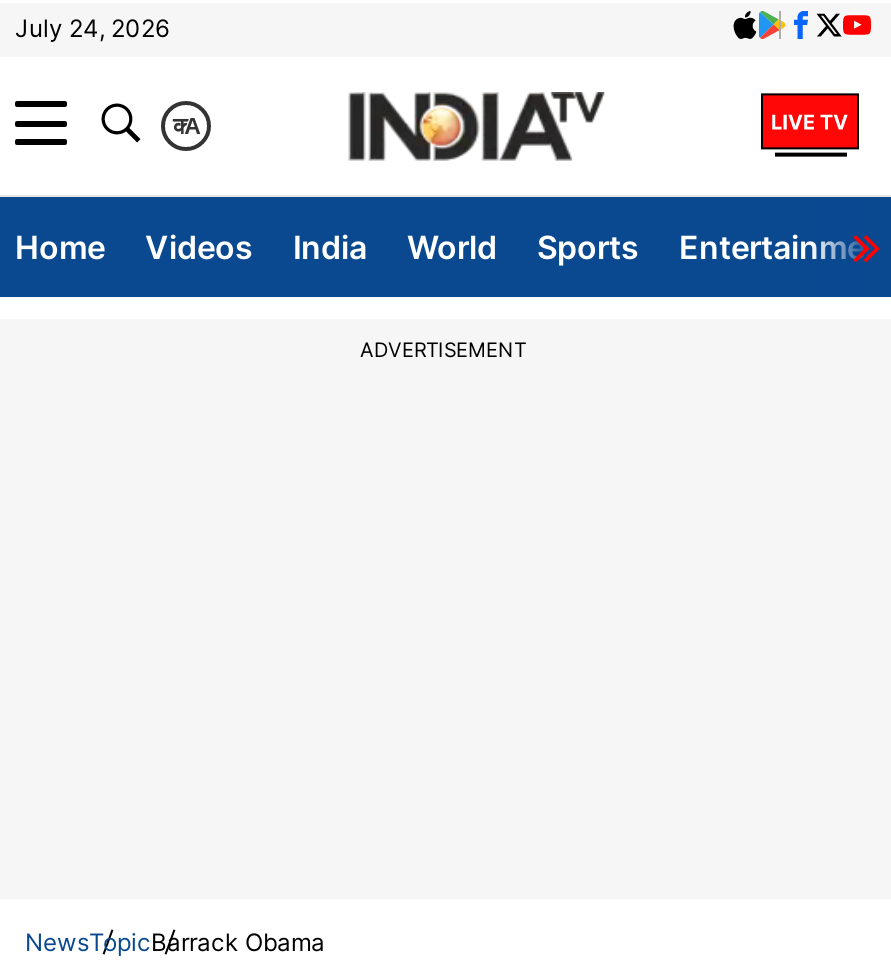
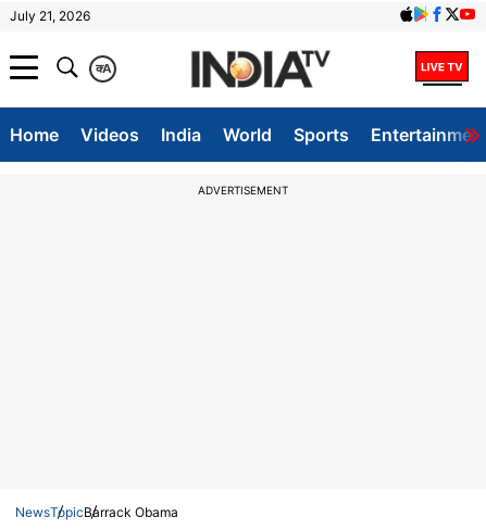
- July 24, 2026
+ July 21, 2026
